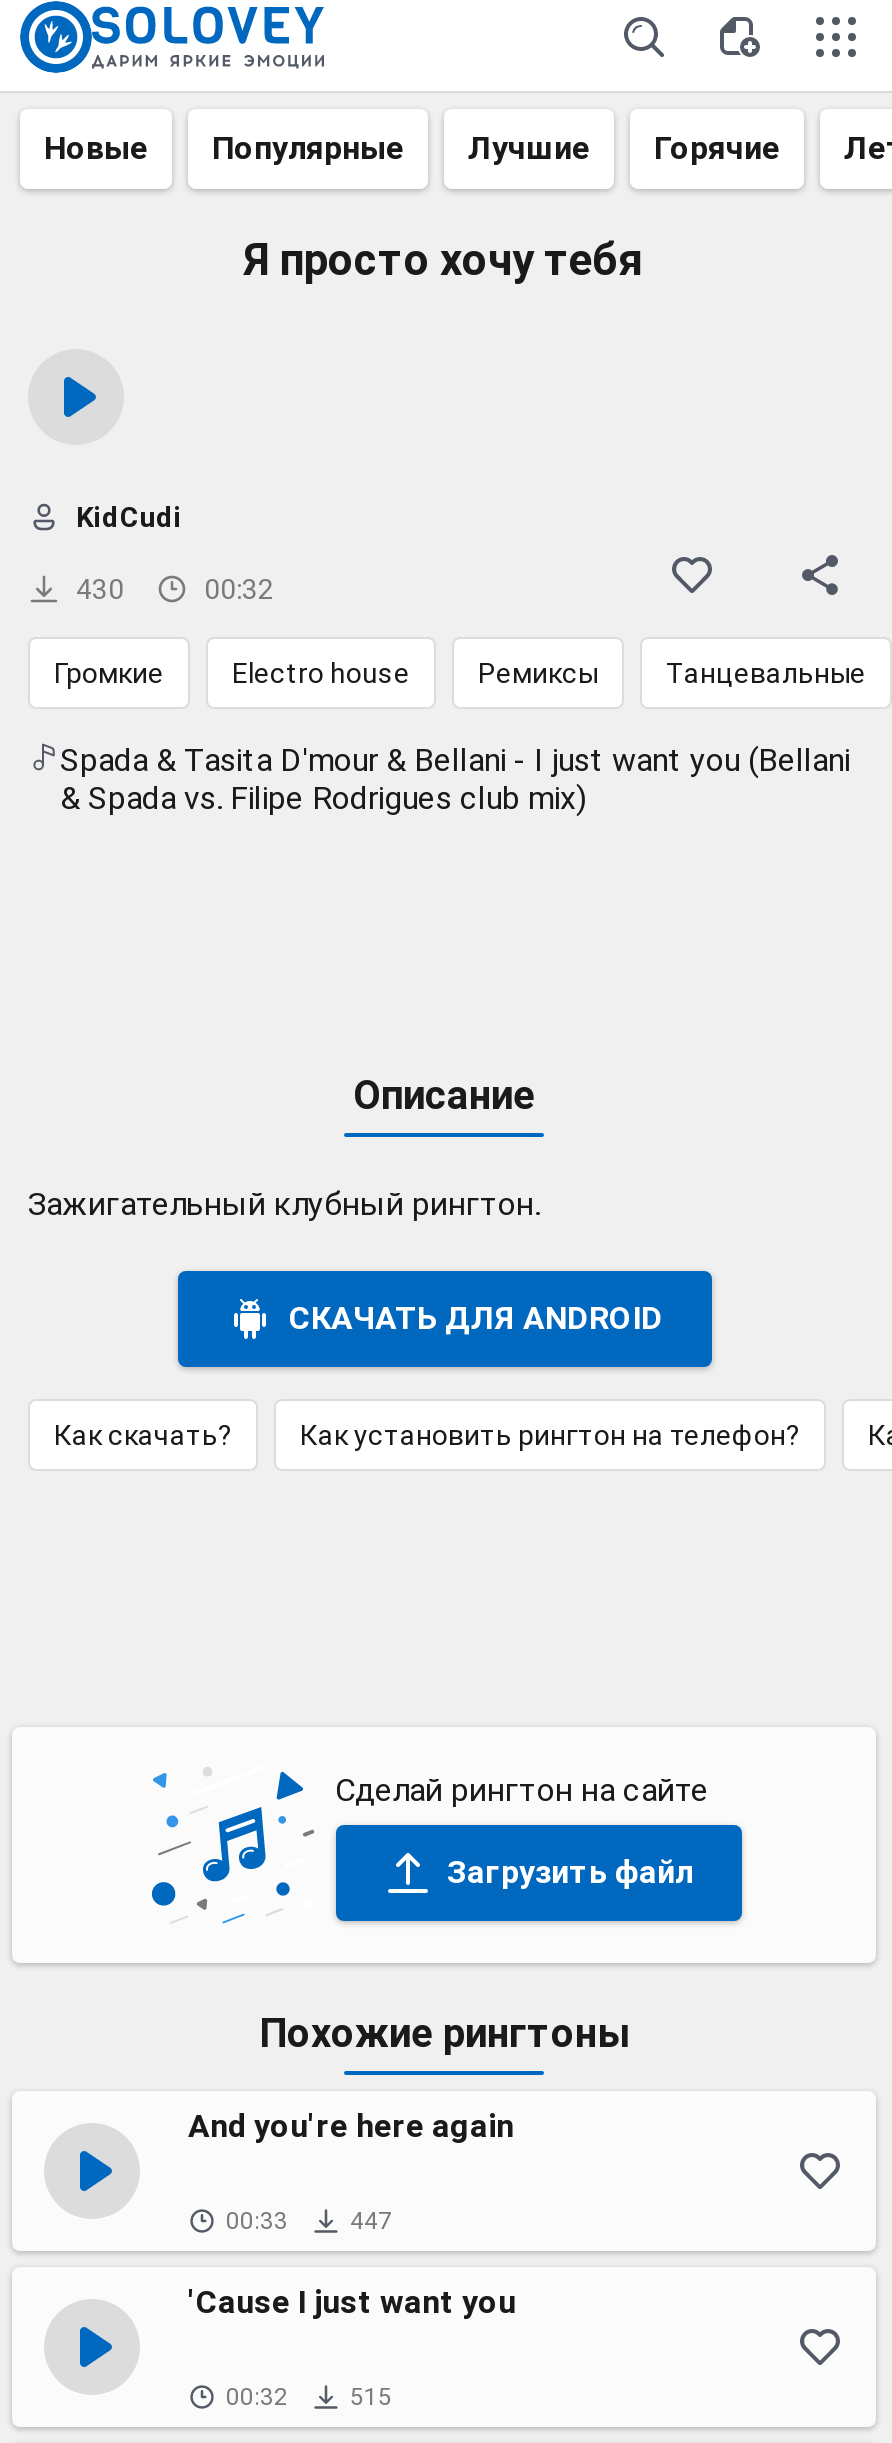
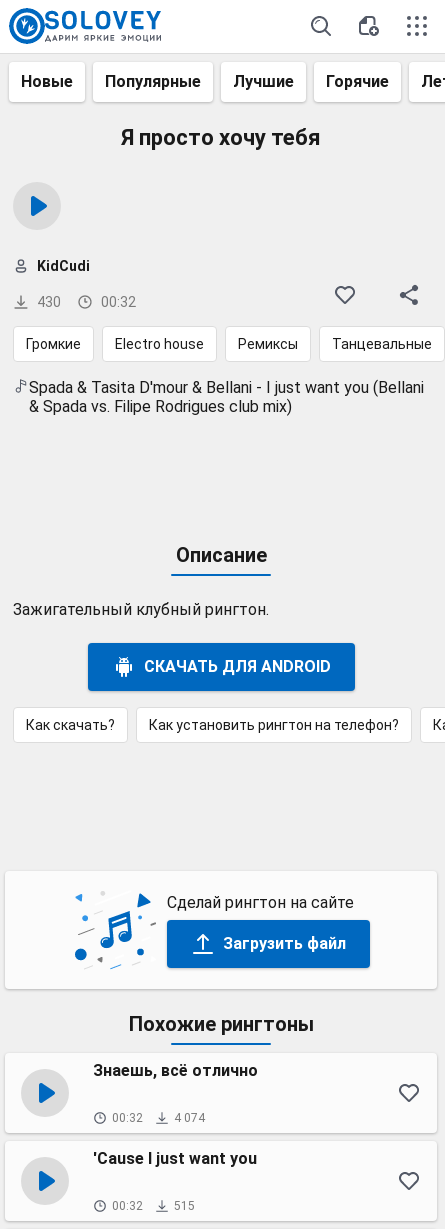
- And you're here again
+ Знаешь, всё отлично

- 00:33
- 447
+ 00:32
+ 4 074
